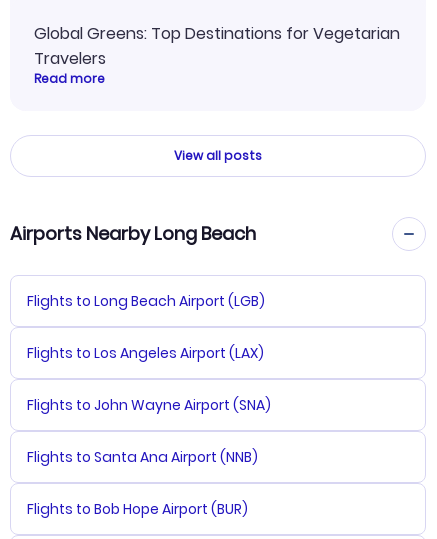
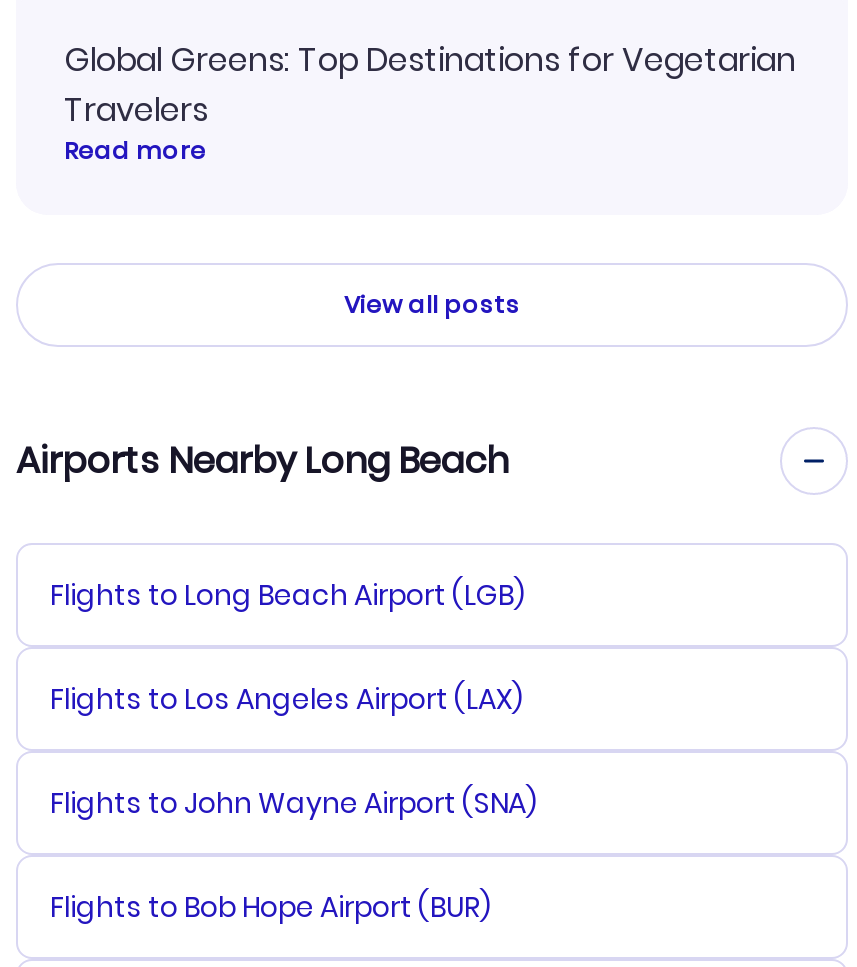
- Flights to Santa Ana Airport (NNB)
